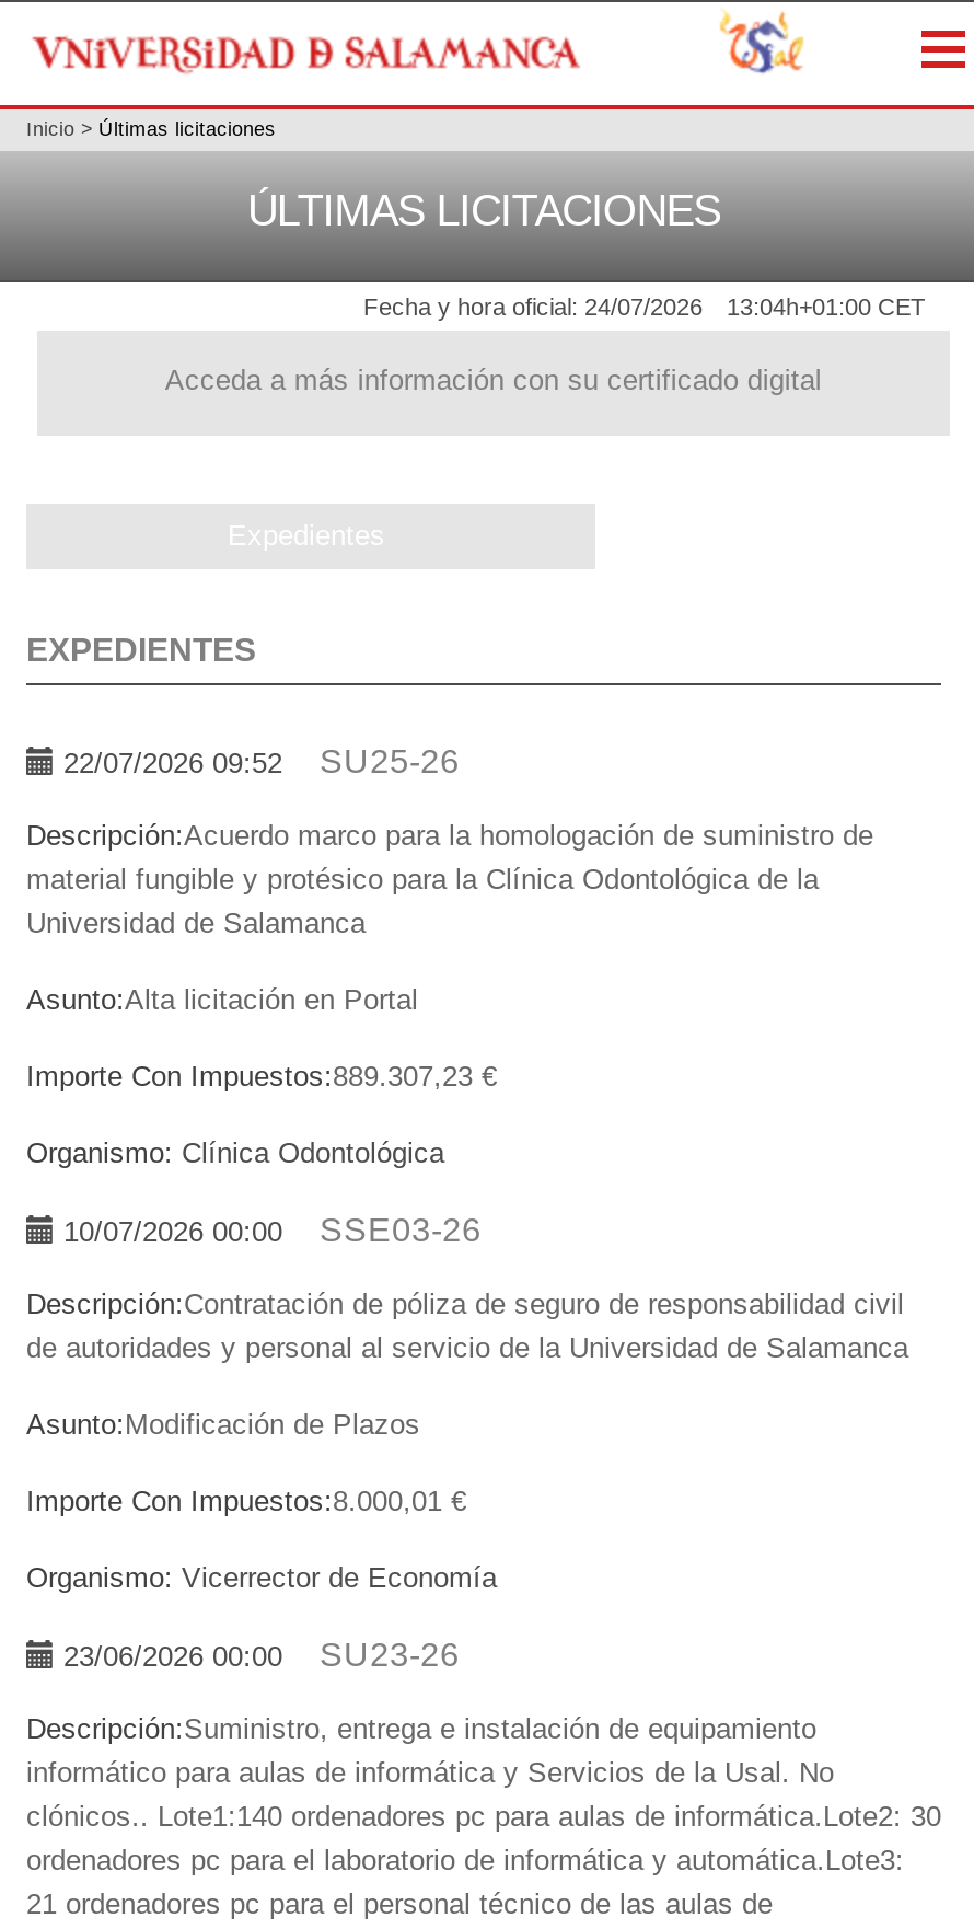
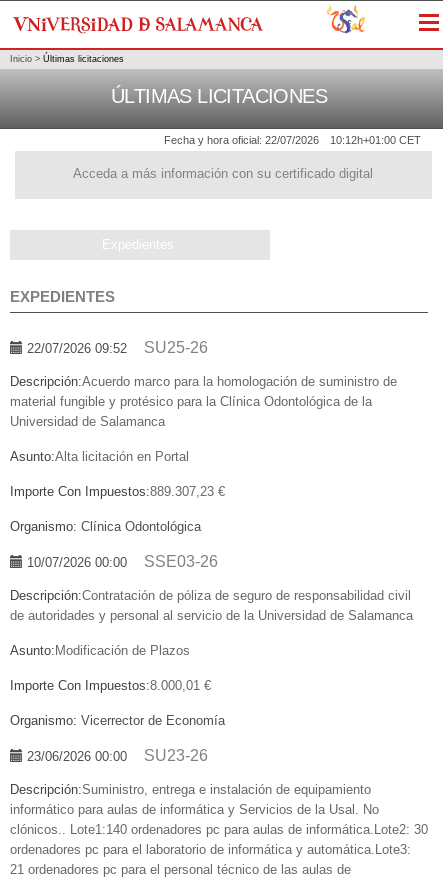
- Fecha y hora oficial: 24/07/2026
+ Fecha y hora oficial: 22/07/2026

- 13:04h+01:00 CET
+ 10:12h+01:00 CET
